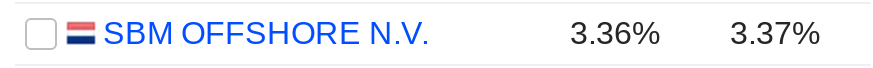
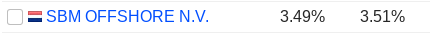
- 3.36%
+ 3.49%

- 3.37%
+ 3.51%
